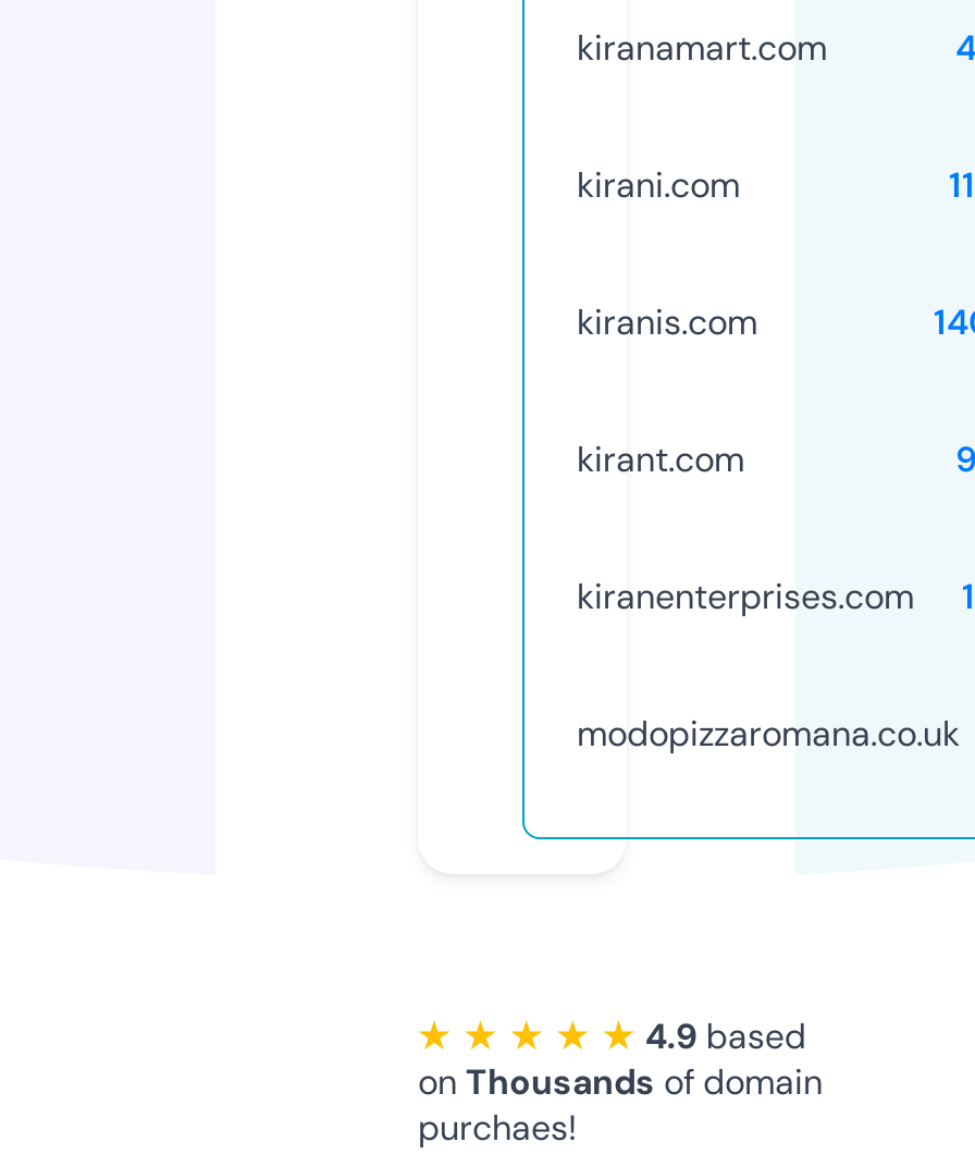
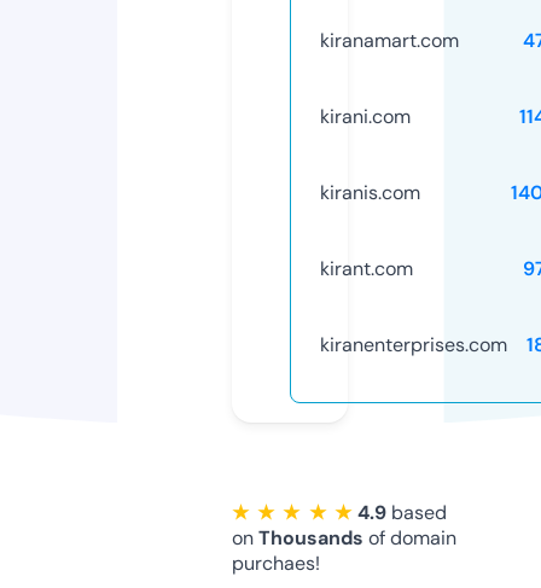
- modopizzaromana.co.uk
